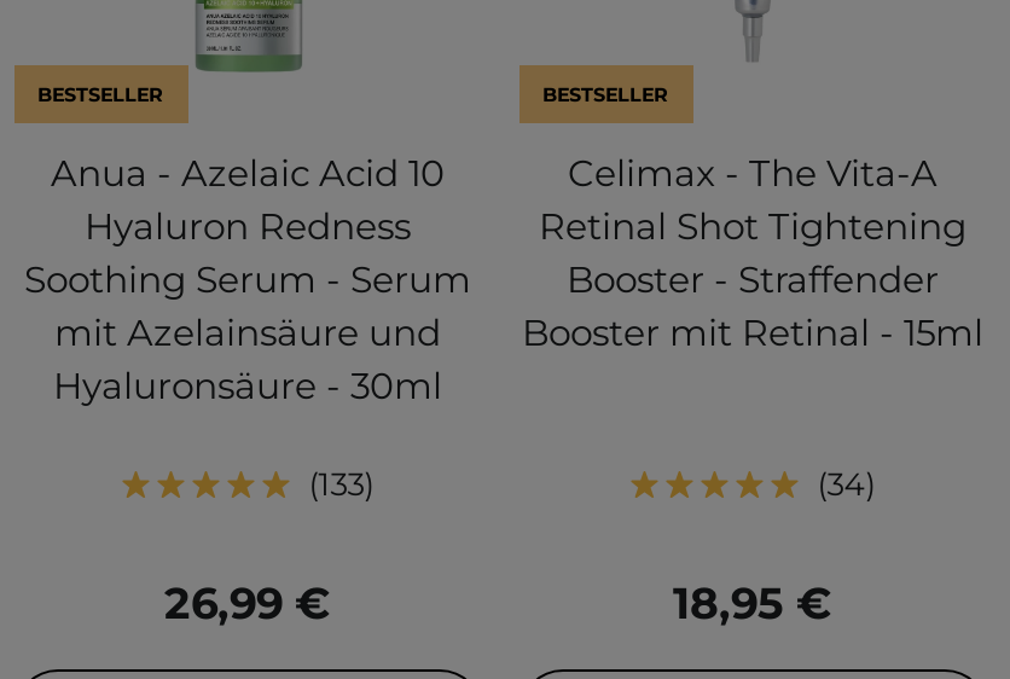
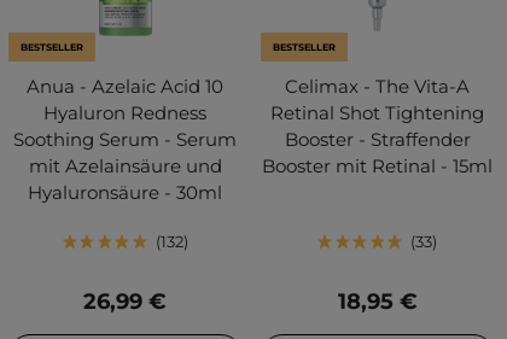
- 133
+ 132

- 34
+ 33
